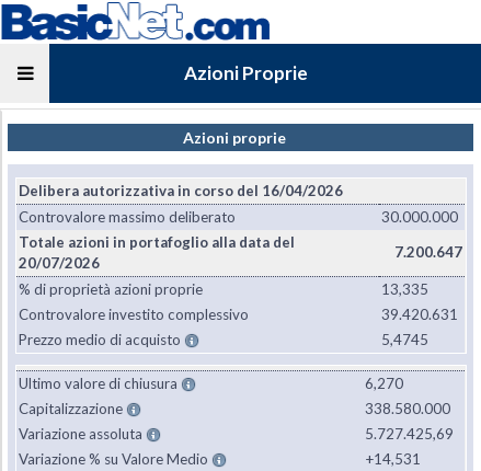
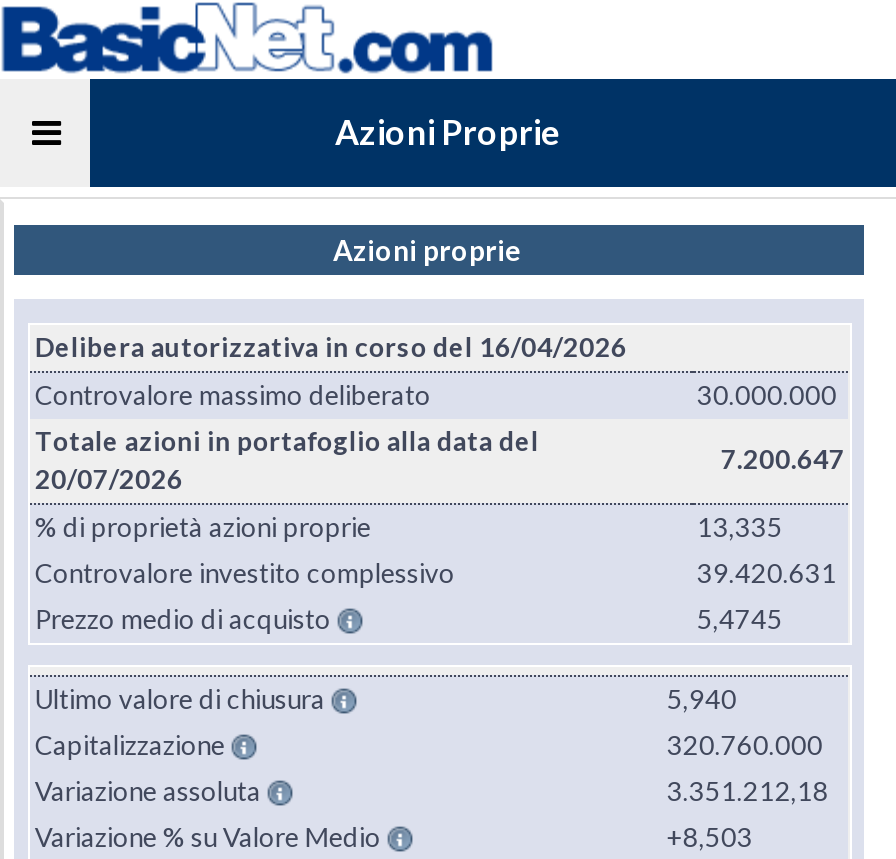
- 6,270
+ 5,940

- 338.580.000
+ 320.760.000

- 5.727.425,69
+ 3.351.212,18

- +14,531
+ +8,503
